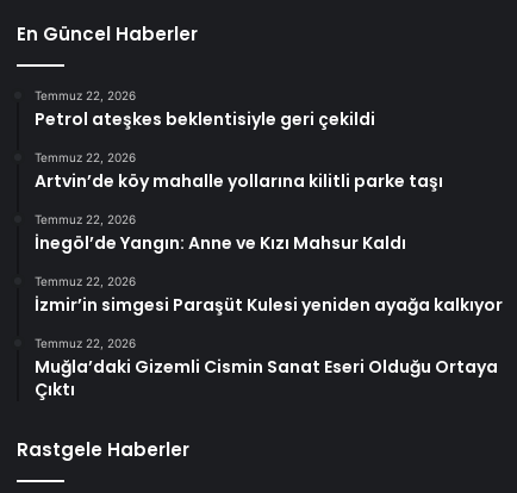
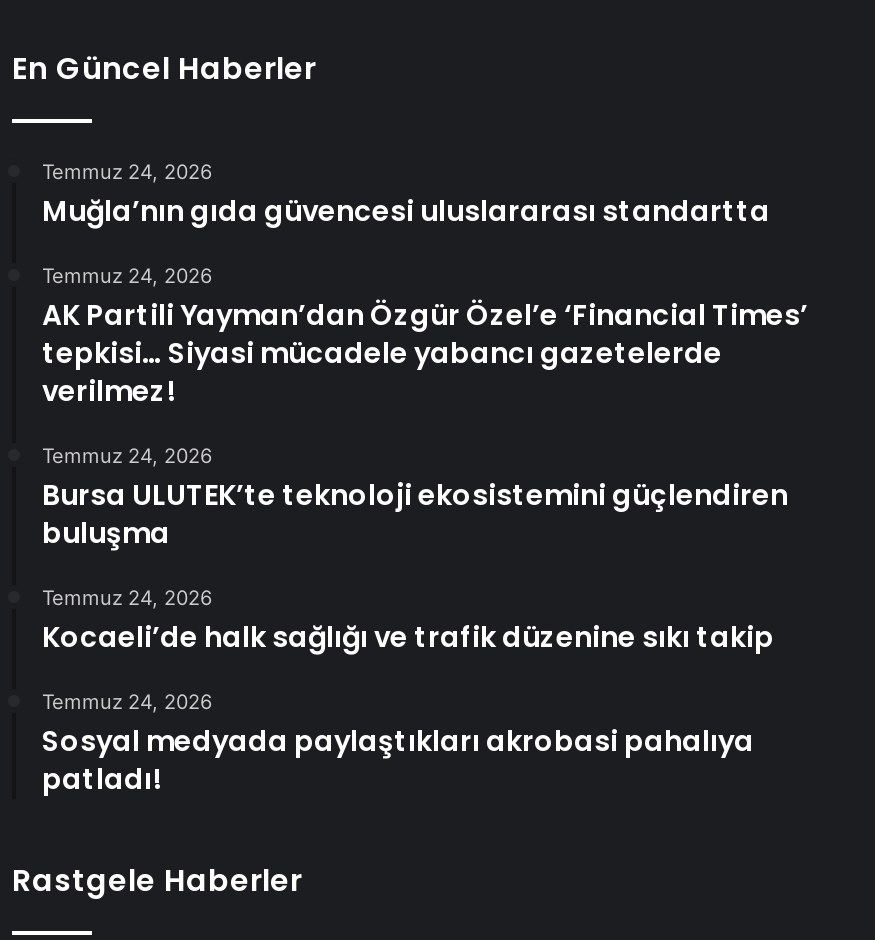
- Temmuz 22, 2026
- Petrol ateşkes beklentisiyle geri çekildi
+ Temmuz 24, 2026
+ Muğla’nın gıda güvencesi uluslararası standartta

- Temmuz 22, 2026
- Artvin’de köy mahalle yollarına kilitli parke taşı
+ Temmuz 24, 2026
+ AK Partili Yayman’dan Özgür Özel’e ‘Financial Times’
+ tepkisi… Siyasi mücadele yabancı gazetelerde
+ verilmez!

- Temmuz 22, 2026
- İnegöl’de Yangın: Anne ve Kızı Mahsur Kaldı
+ Temmuz 24, 2026
+ Bursa ULUTEK’te teknoloji ekosistemini güçlendiren
+ buluşma

- Temmuz 22, 2026
- İzmir’in simgesi Paraşüt Kulesi yeniden ayağa kalkıyor
+ Temmuz 24, 2026
+ Kocaeli’de halk sağlığı ve trafik düzenine sıkı takip

- Temmuz 22, 2026
- Muğla’daki Gizemli Cismin Sanat Eseri Olduğu Ortaya
- Çıktı
+ Temmuz 24, 2026
+ Sosyal medyada paylaştıkları akrobasi pahalıya
+ patladı!
